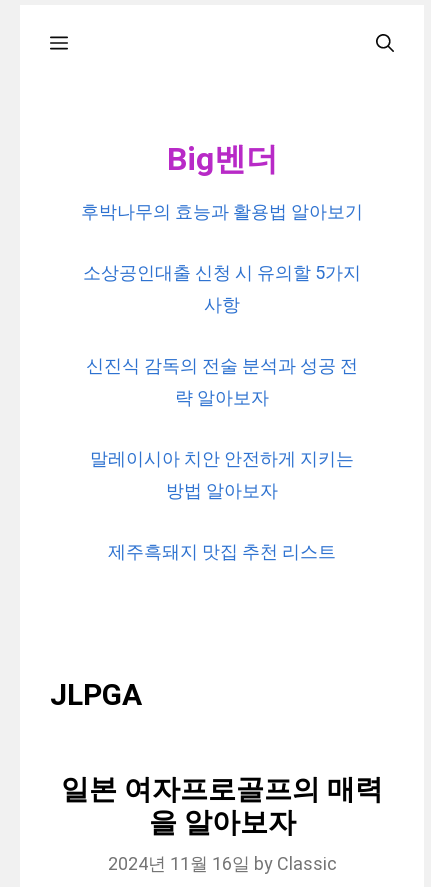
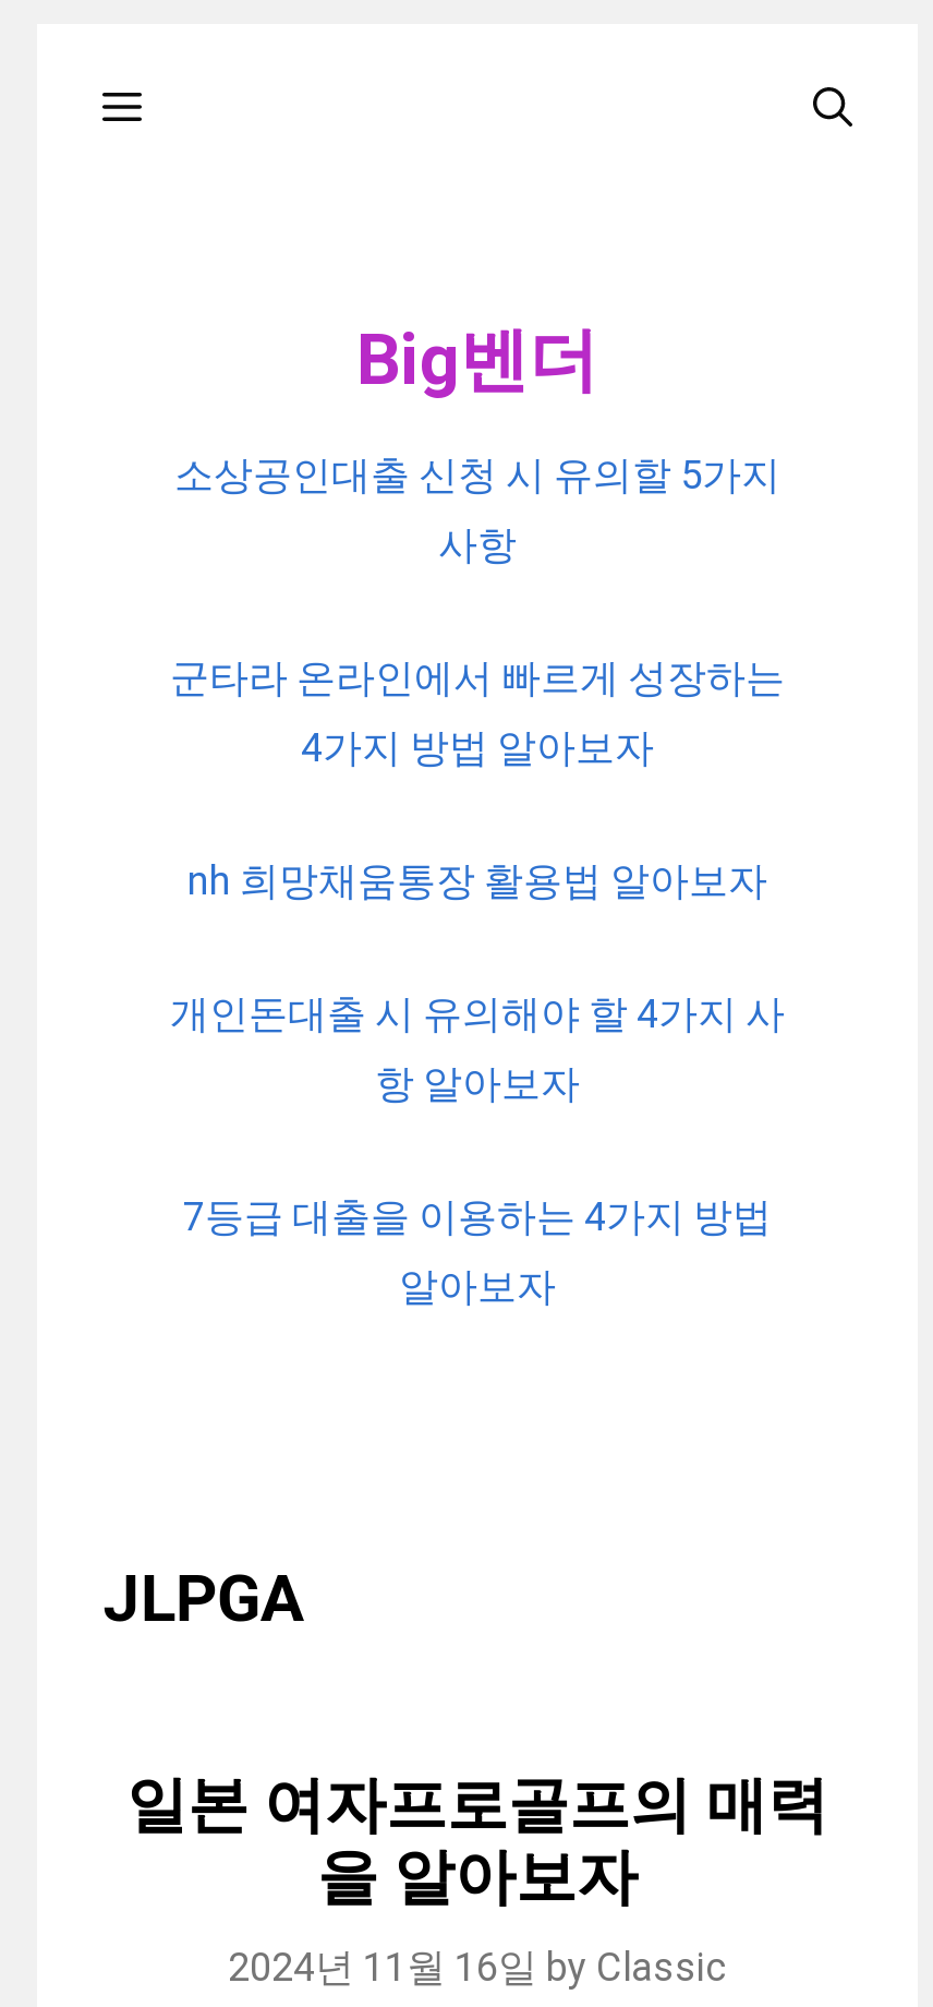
- 후박나무의 효능과 활용법 알아보기

moved up: 소상공인대출 신청 시 유의할 5가지 | 사항

- 신진식 감독의 전술 분석과 성공 전
- 략 알아보자
- 말레이시아 치안 안전하게 지키는
- 방법 알아보자
- 제주흑돼지 맛집 추천 리스트
+ 군타라 온라인에서 빠르게 성장하는
+ 4가지 방법 알아보자
+ nh 희망채움통장 활용법 알아보자
+ 개인돈대출 시 유의해야 할 4가지 사
+ 항 알아보자
+ 7등급 대출을 이용하는 4가지 방법
+ 알아보자
